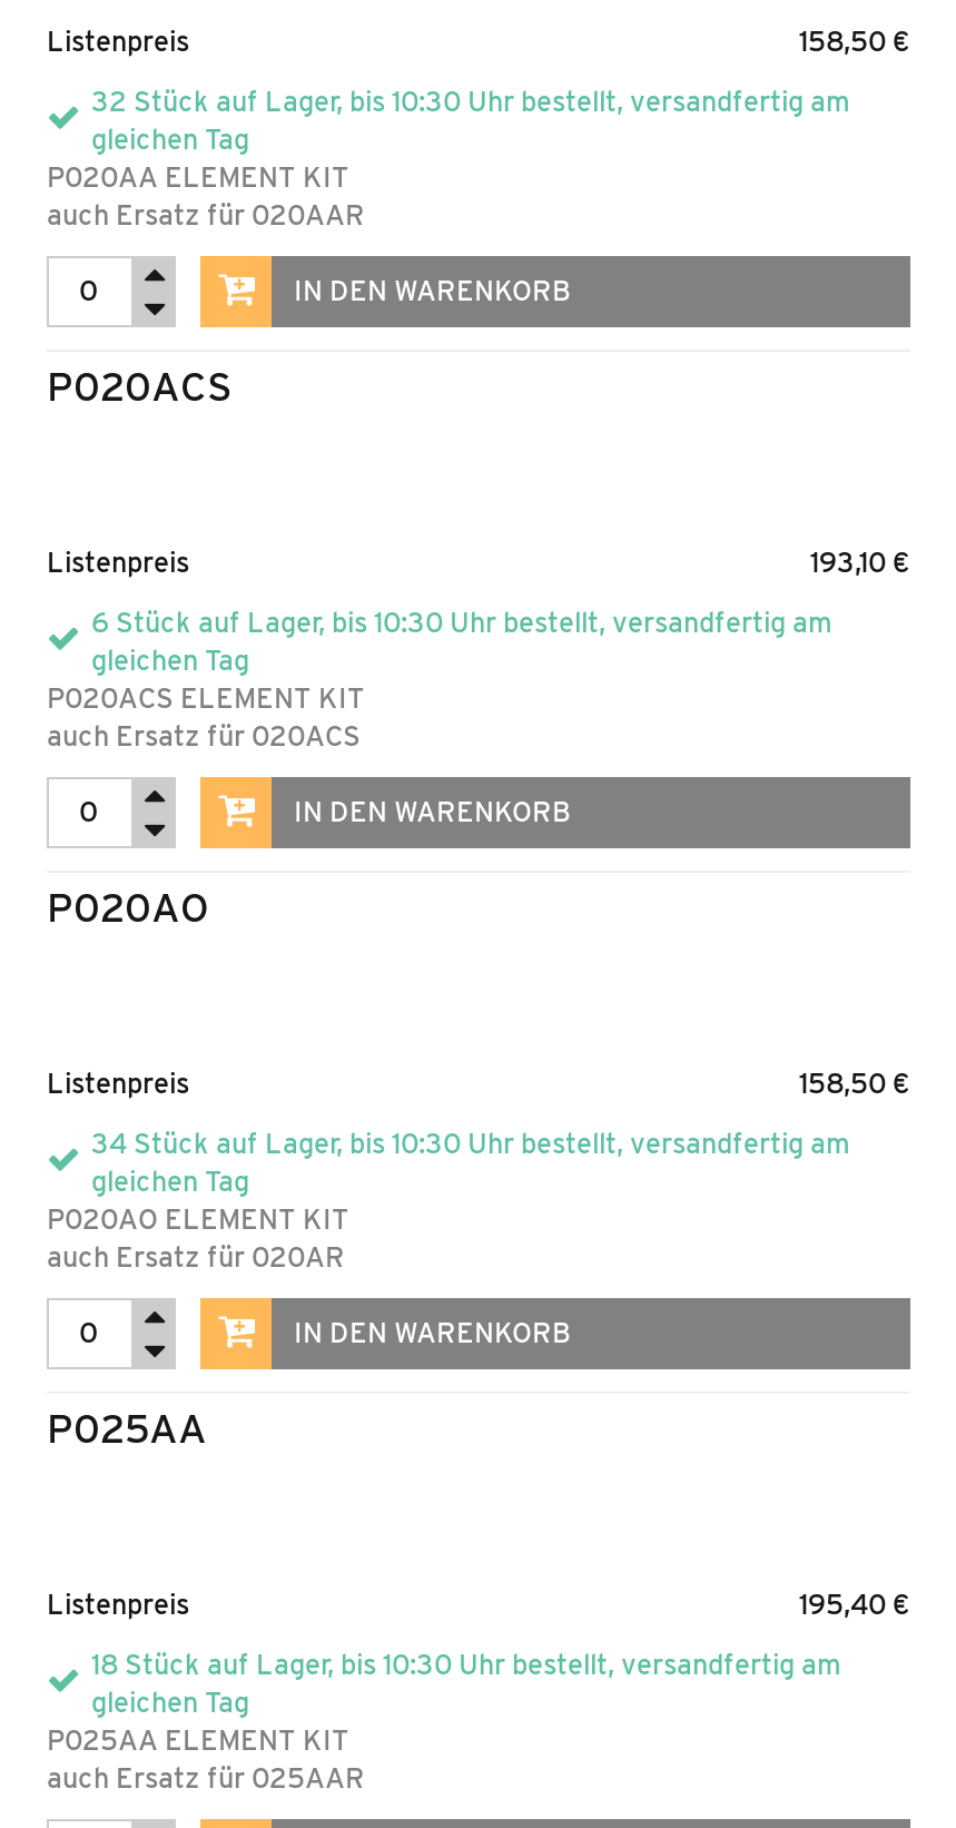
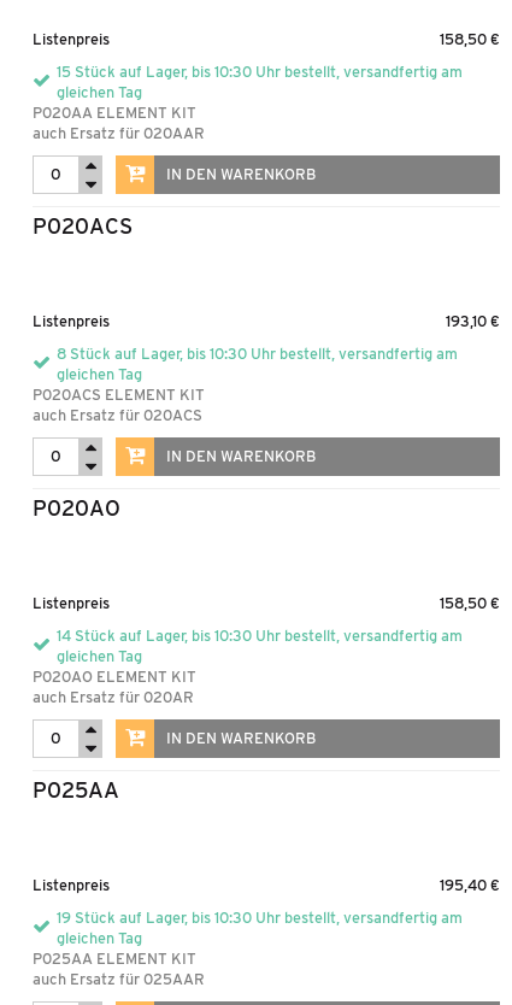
- 32 Stück auf Lager, bis 10:30 Uhr bestellt, versandfertig am
+ 15 Stück auf Lager, bis 10:30 Uhr bestellt, versandfertig am

- 6 Stück auf Lager, bis 10:30 Uhr bestellt, versandfertig am
+ 8 Stück auf Lager, bis 10:30 Uhr bestellt, versandfertig am

- 34 Stück auf Lager, bis 10:30 Uhr bestellt, versandfertig am
+ 14 Stück auf Lager, bis 10:30 Uhr bestellt, versandfertig am

- 18 Stück auf Lager, bis 10:30 Uhr bestellt, versandfertig am
+ 19 Stück auf Lager, bis 10:30 Uhr bestellt, versandfertig am
